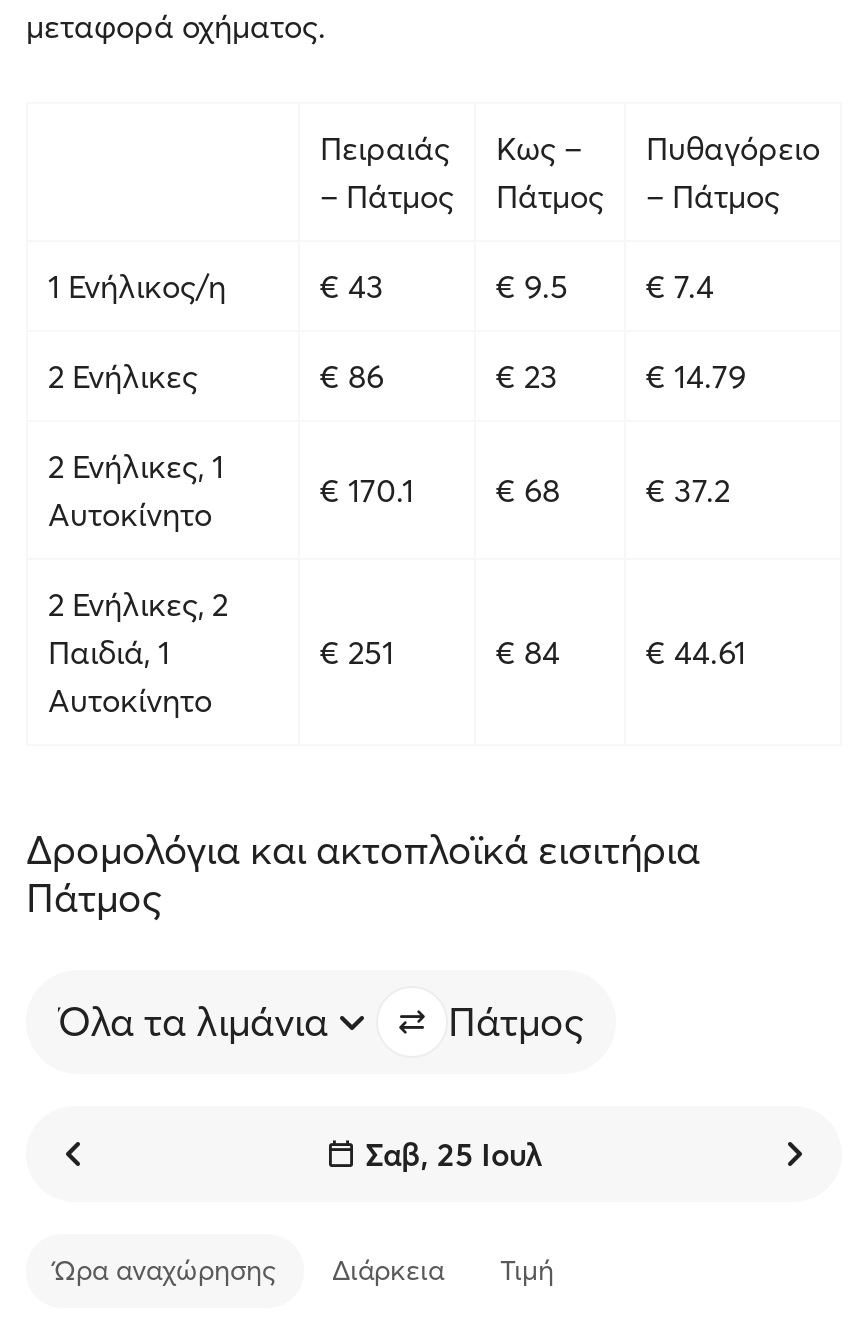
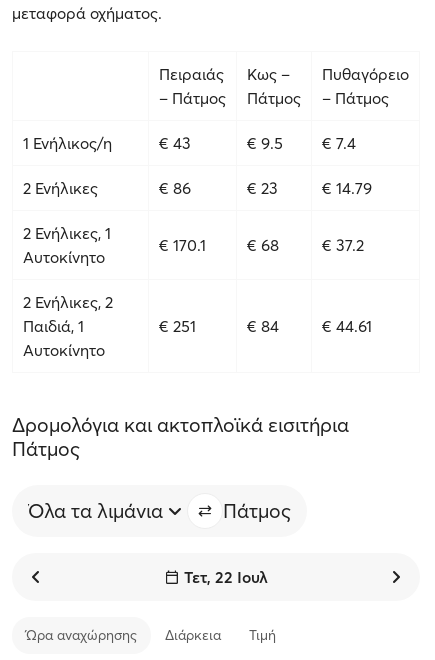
- Σαβ, 25 Ιουλ
+ Τετ, 22 Ιουλ
